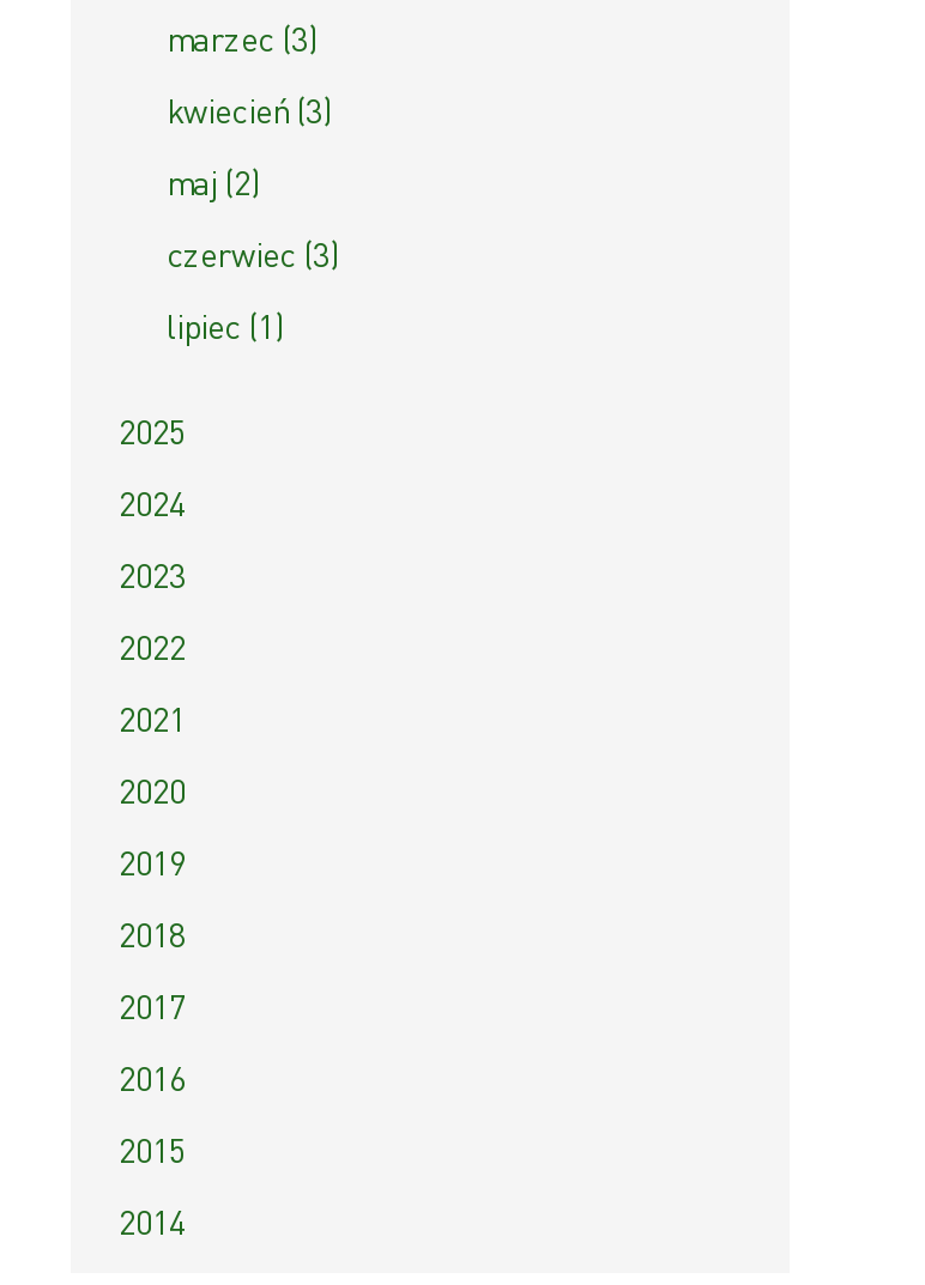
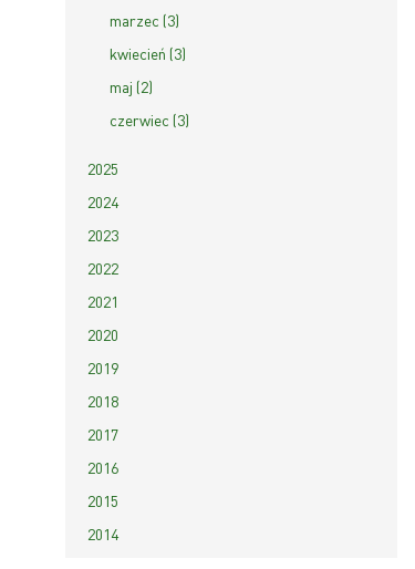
- lipiec (1)
